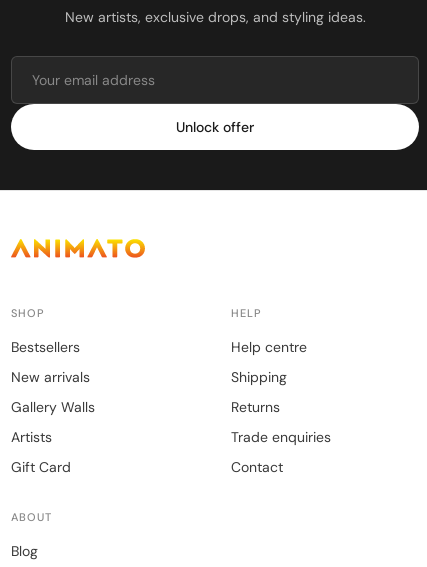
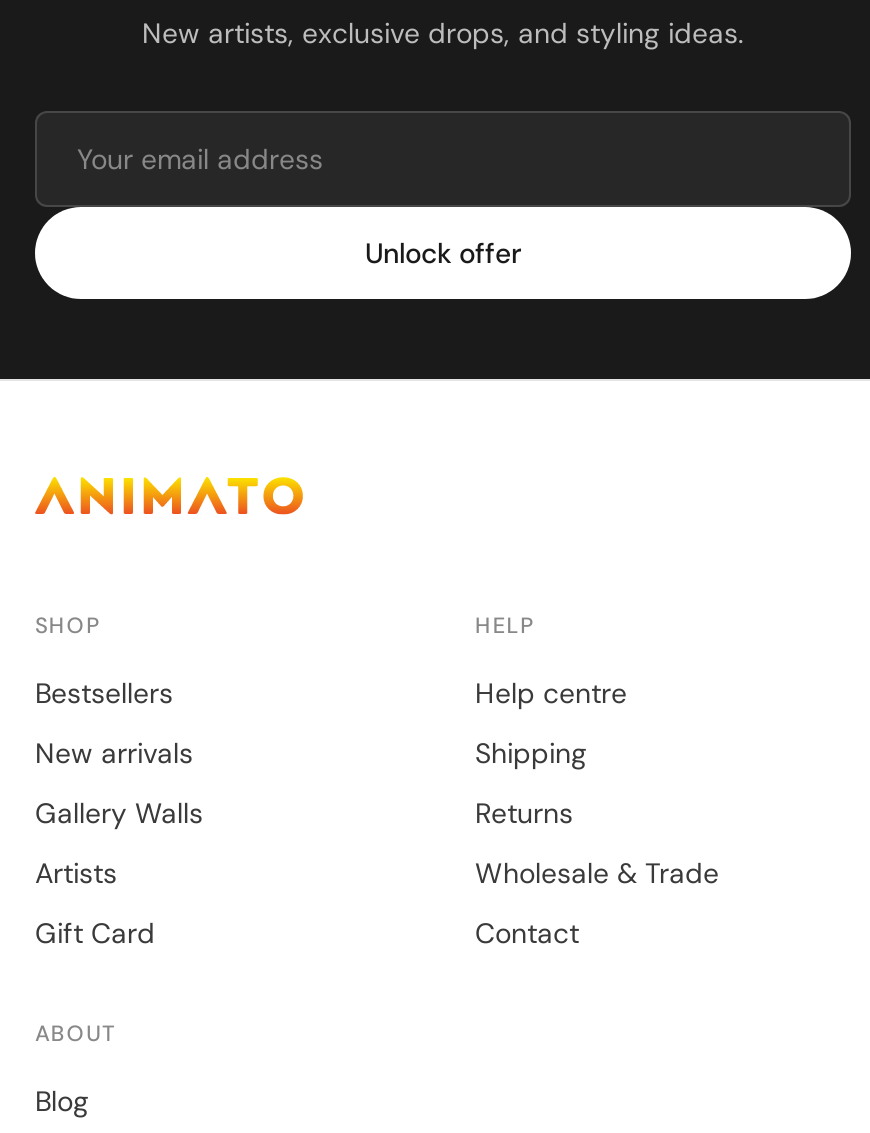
- Trade enquiries
+ Wholesale & Trade
